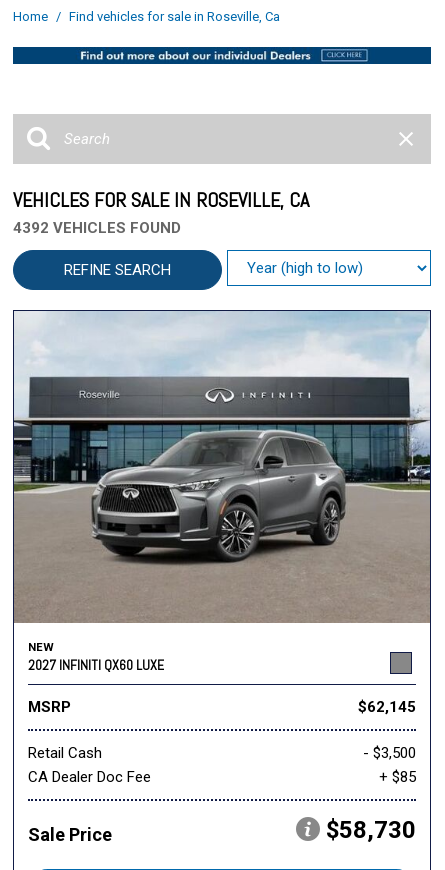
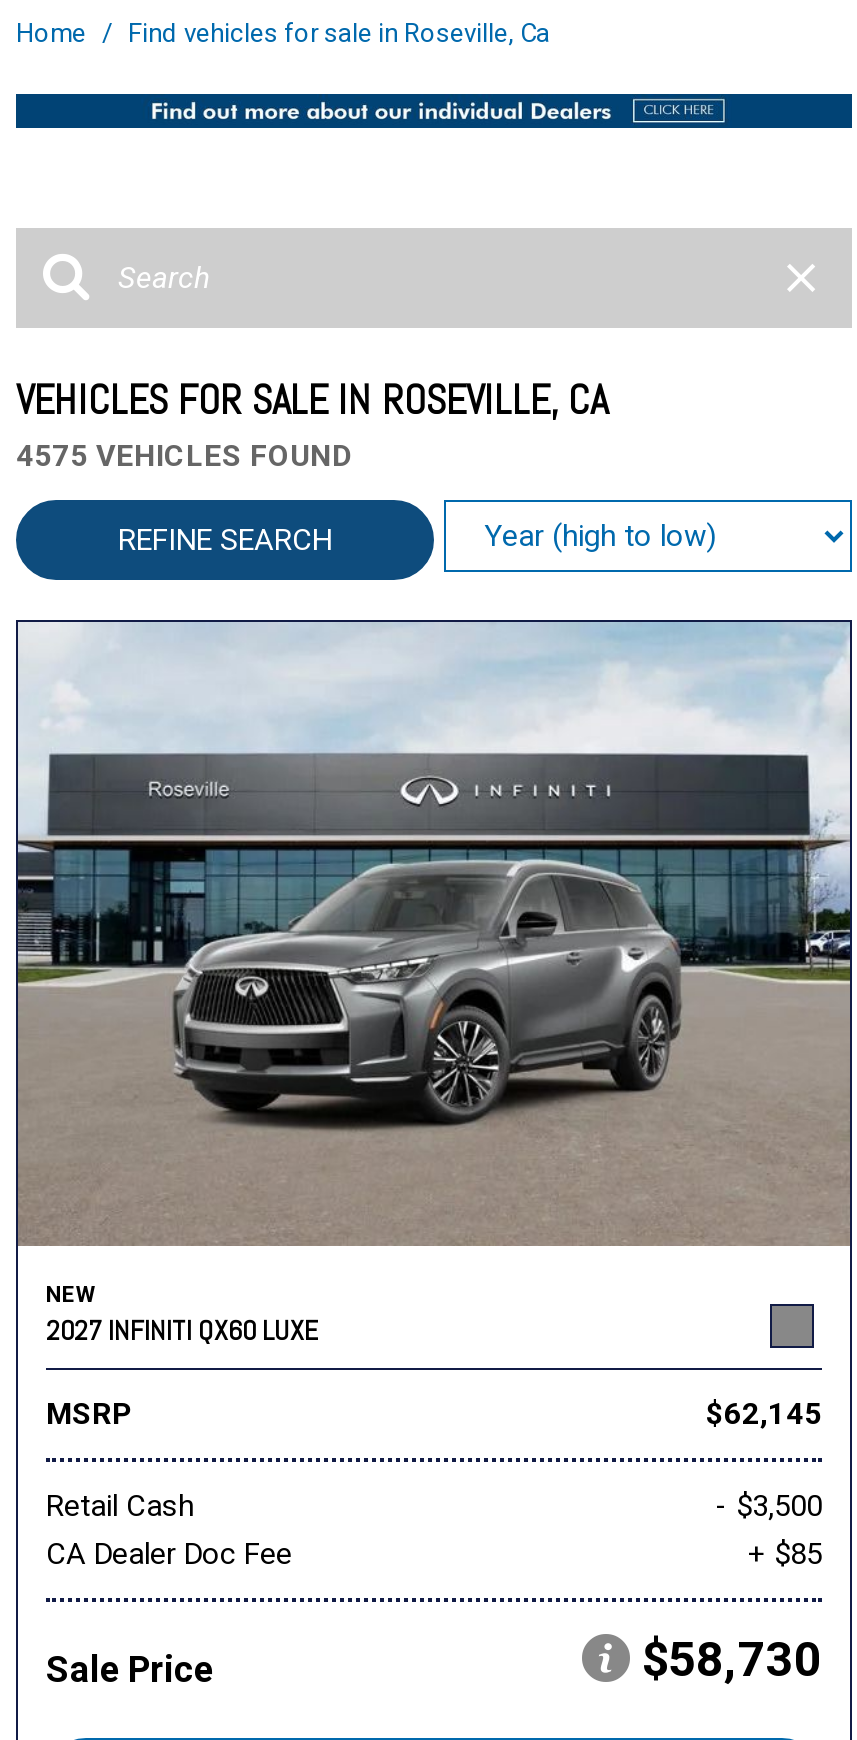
- 4392 VEHICLES FOUND
+ 4575 VEHICLES FOUND
